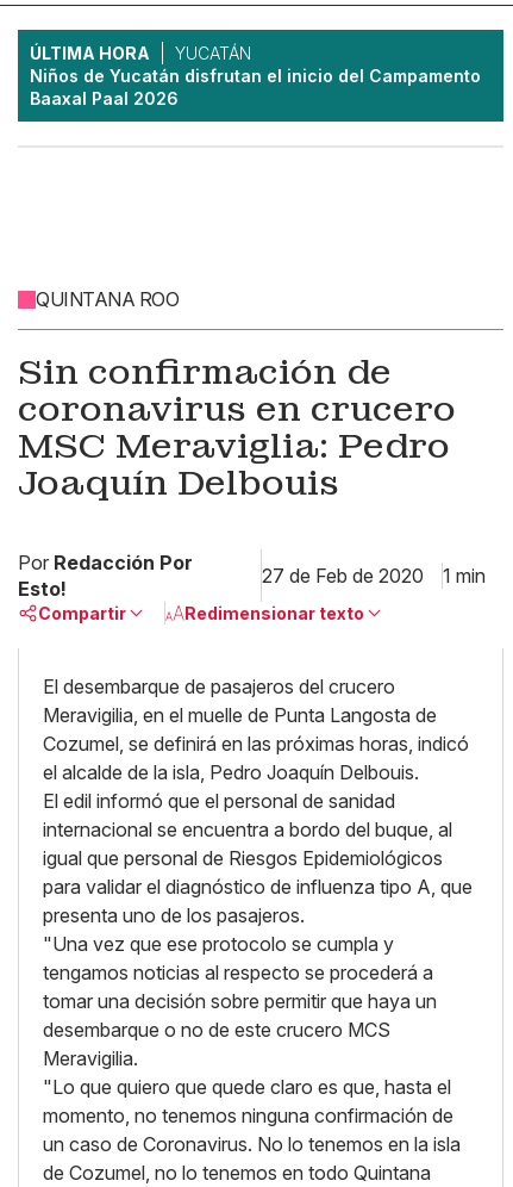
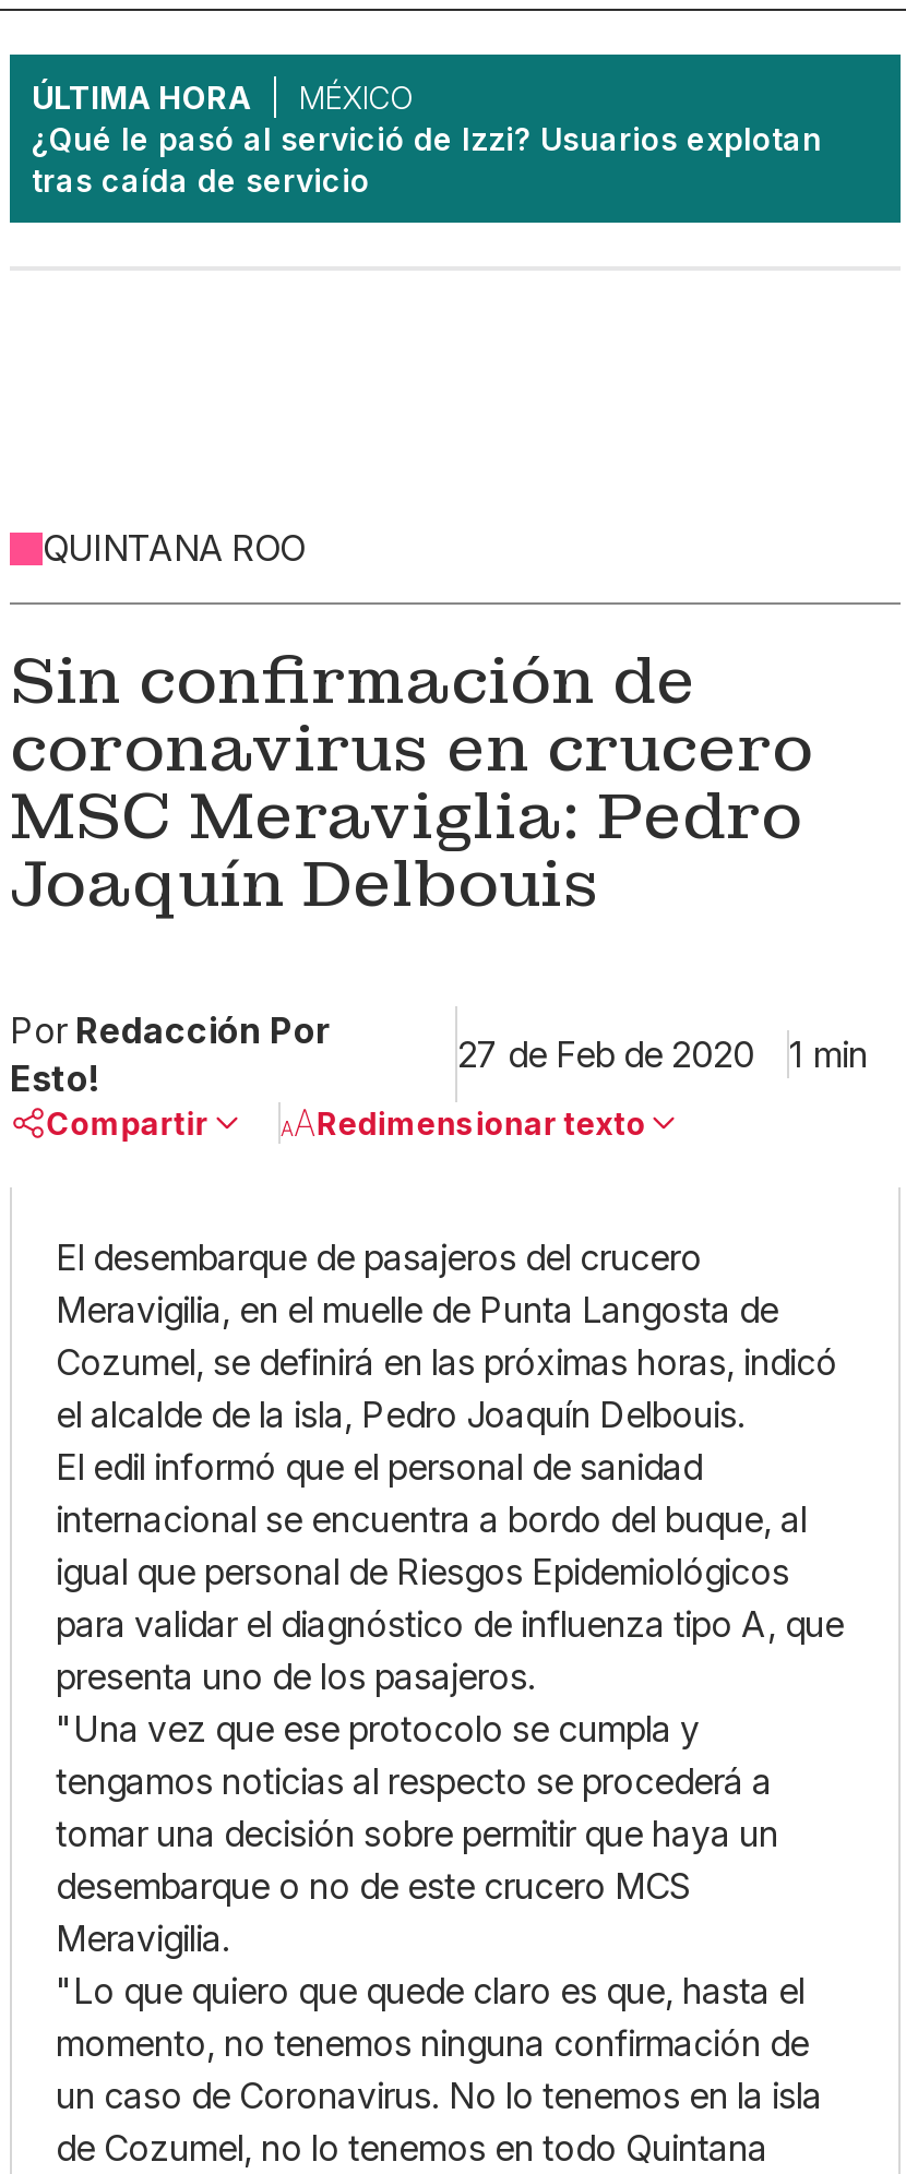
- YUCATÁN
- Niños de Yucatán disfrutan el inicio del Campamento
- Baaxal Paal 2026
+ MÉXICO
+ ¿Qué le pasó al servició de Izzi? Usuarios explotan
+ tras caída de servicio
